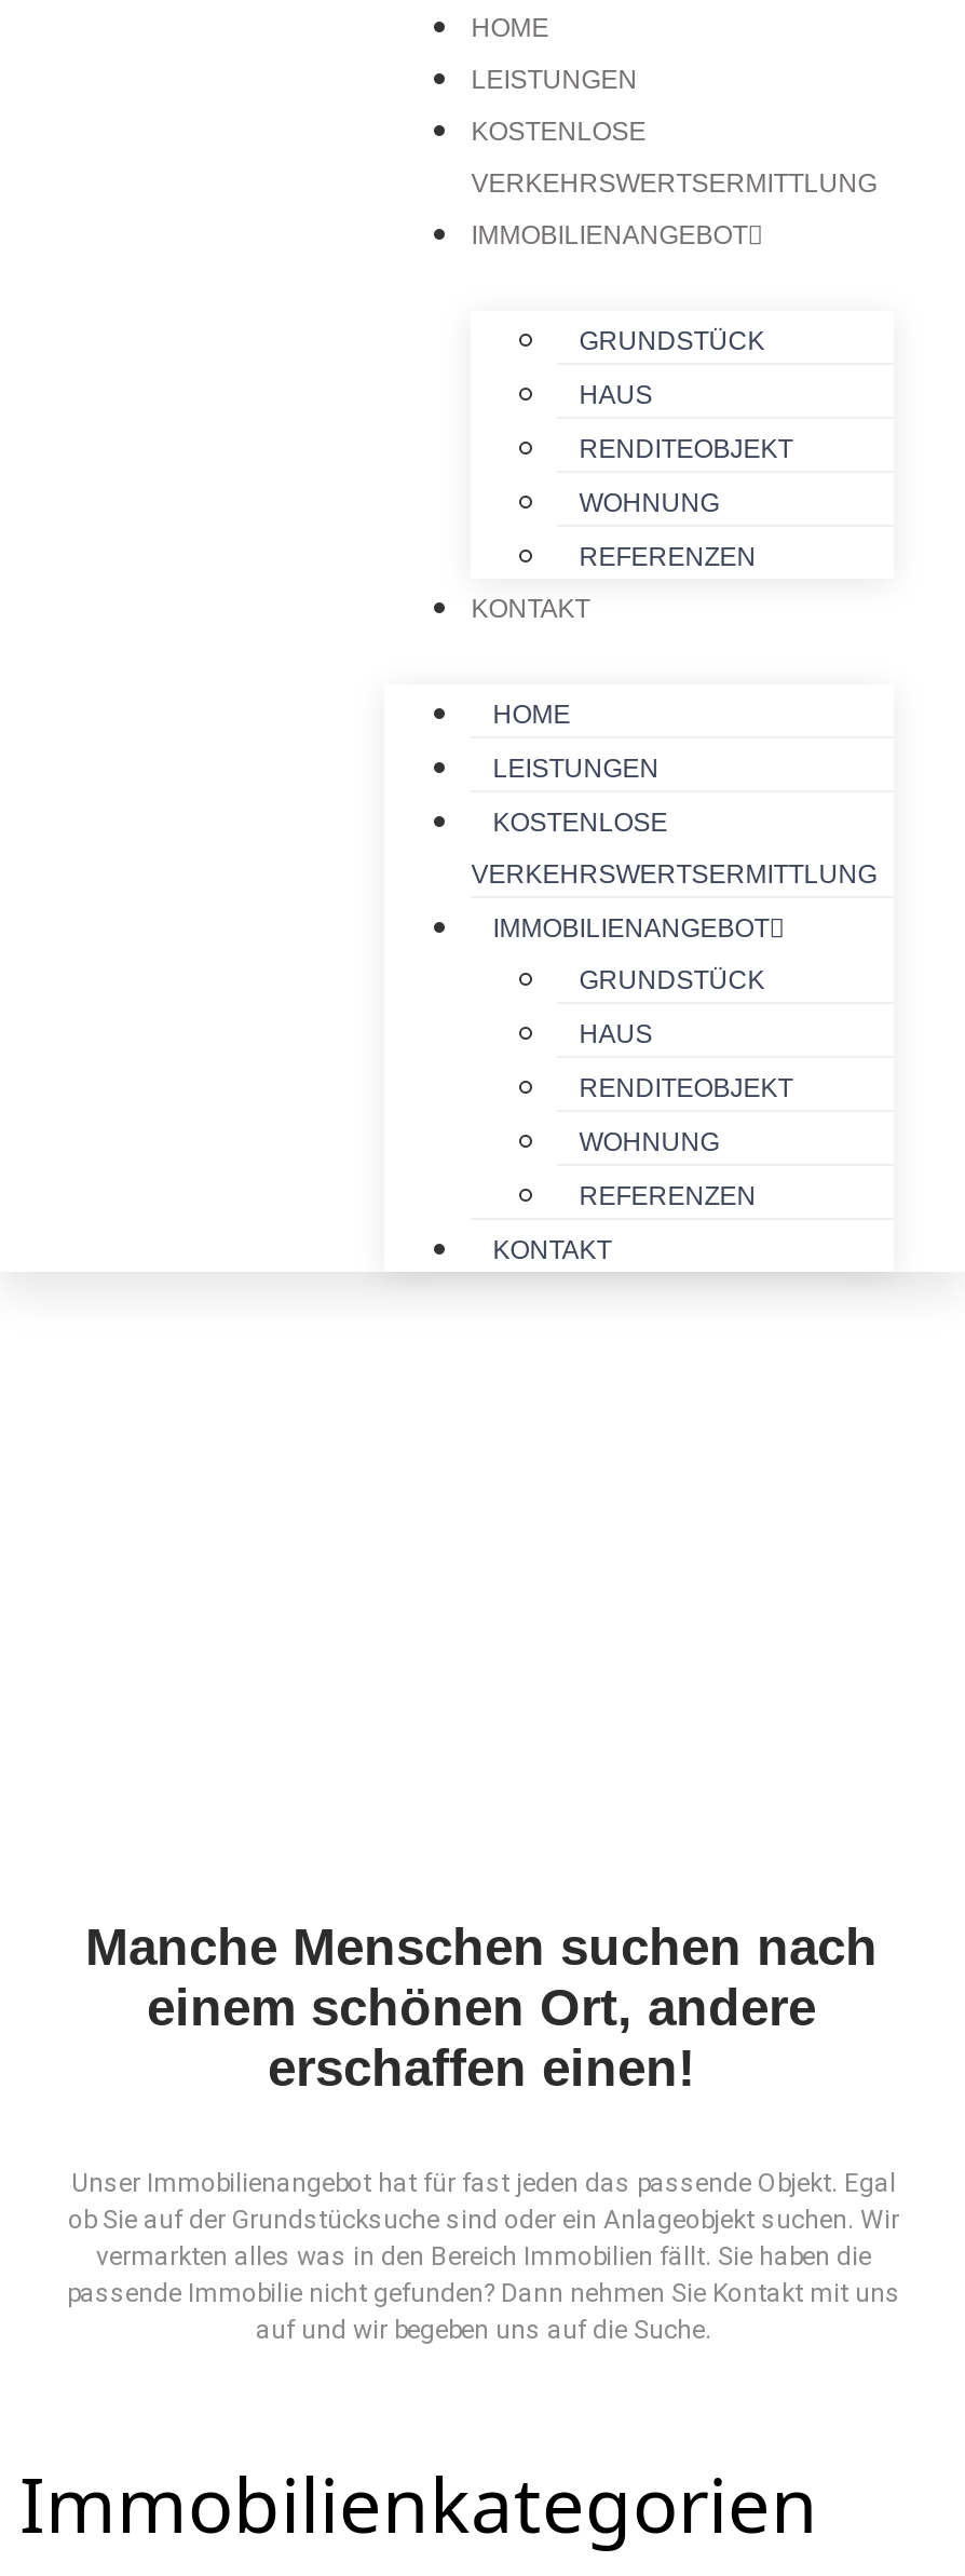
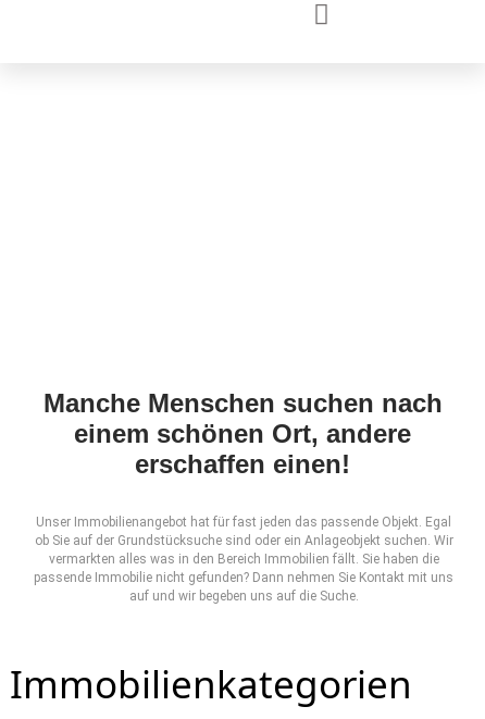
- HOME
- LEISTUNGEN
- KOSTENLOSE
- VERKEHRSWERTSERMITTLUNG
- IMMOBILIENANGEBOT
- GRUNDSTÜCK
- HAUS
- RENDITEOBJEKT
- WOHNUNG
- REFERENZEN
- KONTAKT
- HOME
- LEISTUNGEN
- KOSTENLOSE
- VERKEHRSWERTSERMITTLUNG
- IMMOBILIENANGEBOT
- GRUNDSTÜCK
- HAUS
- RENDITEOBJEKT
- WOHNUNG
- REFERENZEN
- KONTAKT
